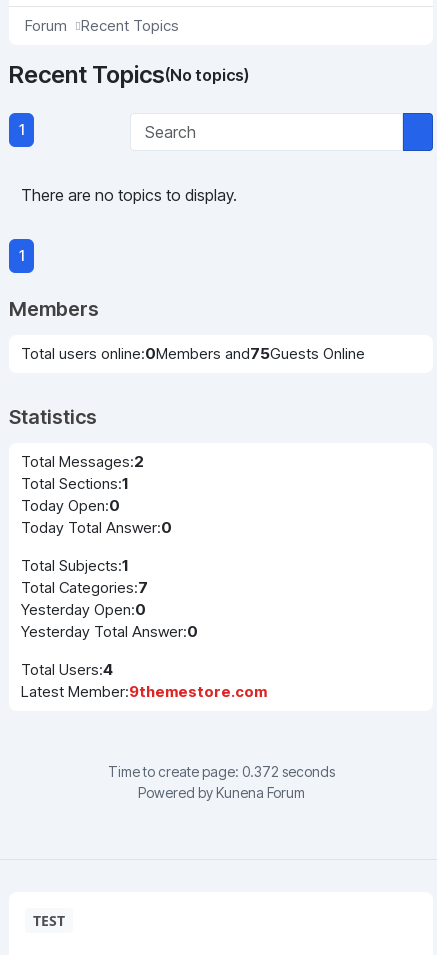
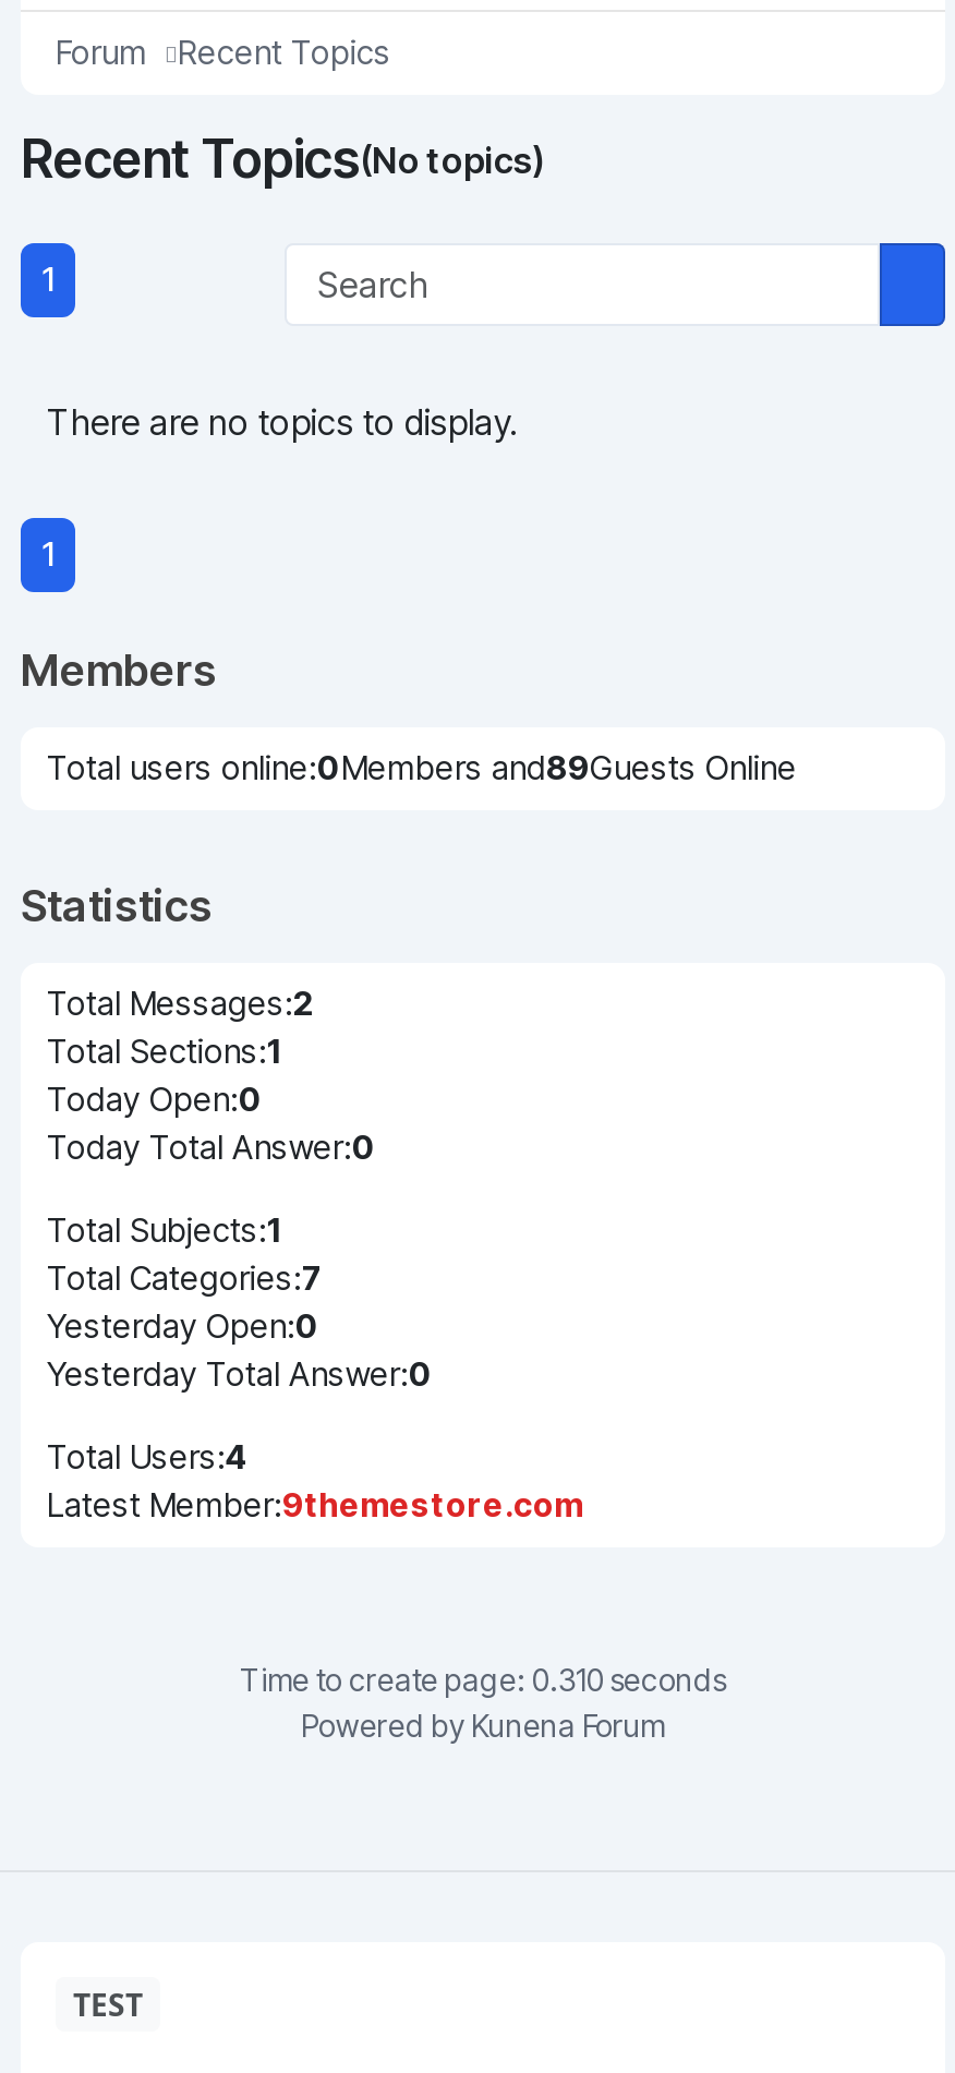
- Total users online:0Members and75Guests Online
+ Total users online:0Members and89Guests Online

- Time to create page: 0.372 seconds
+ Time to create page: 0.310 seconds
